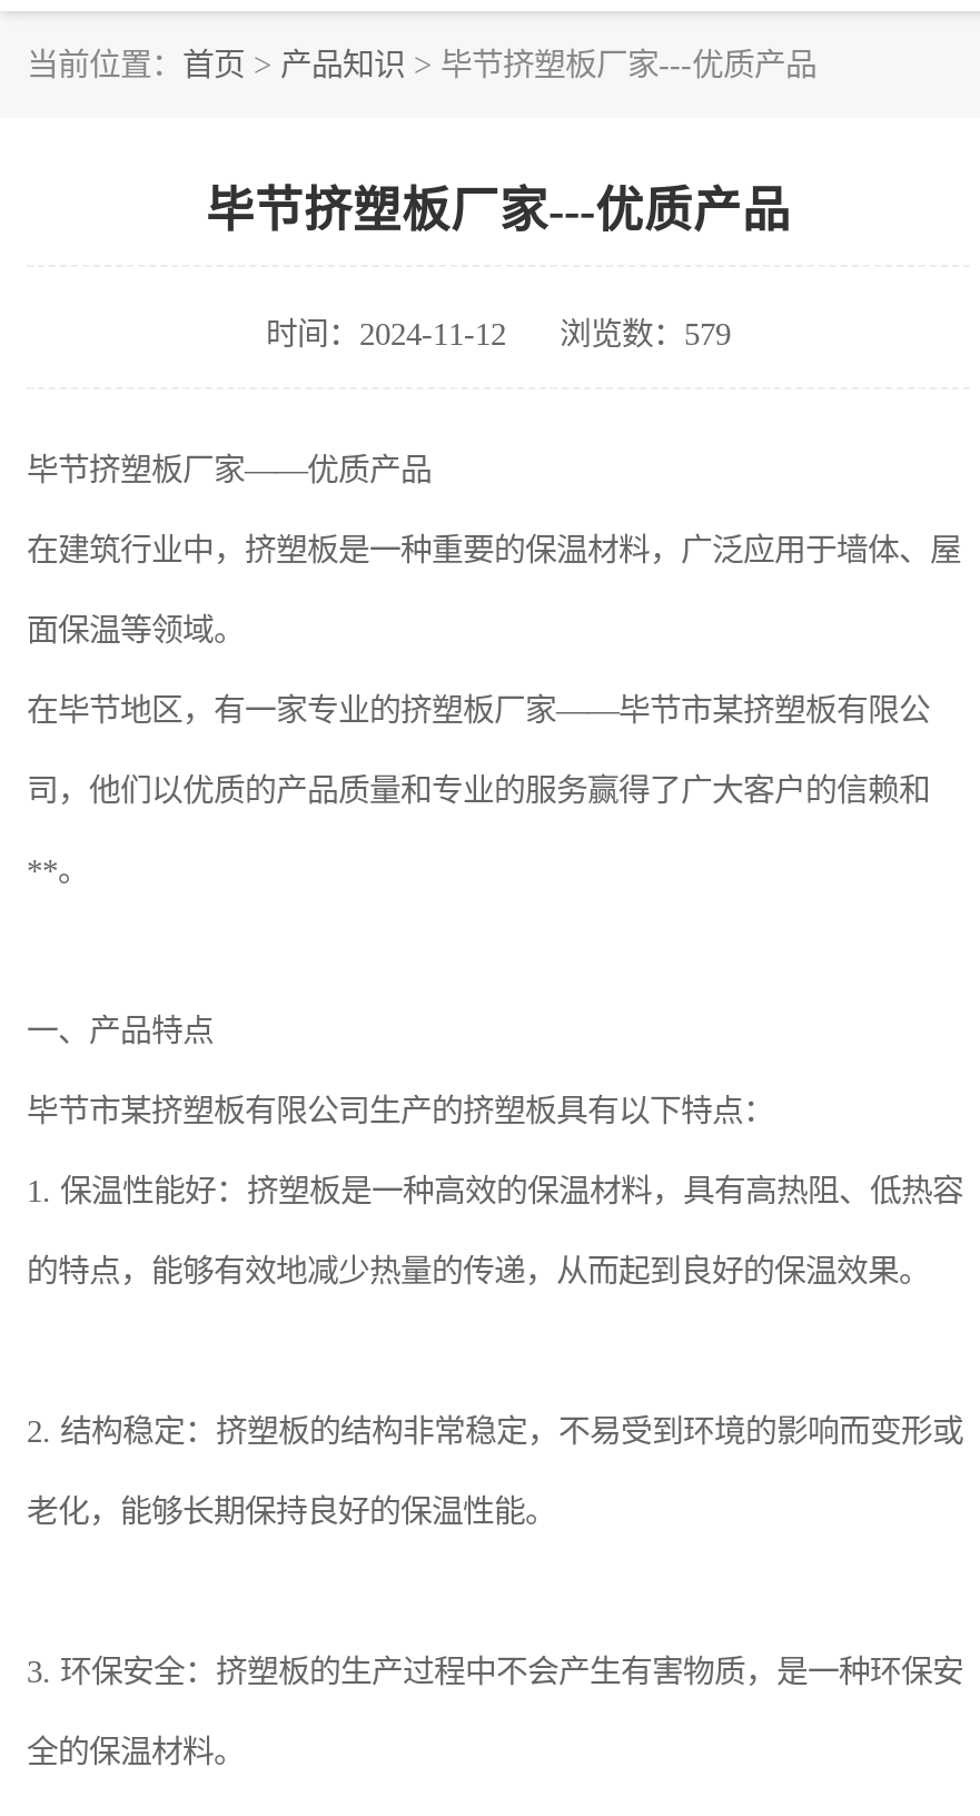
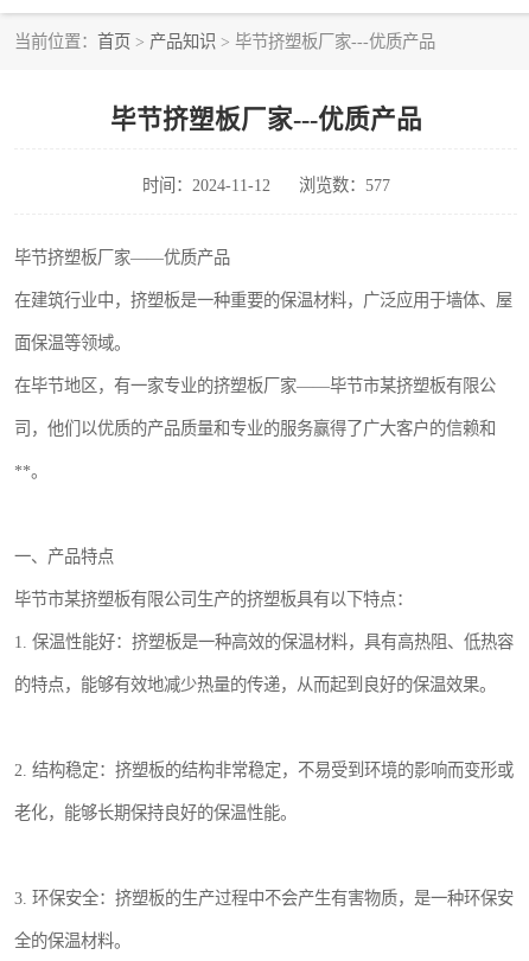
- 时间：2024-11-12 浏览数：579
+ 时间：2024-11-12 浏览数：577
